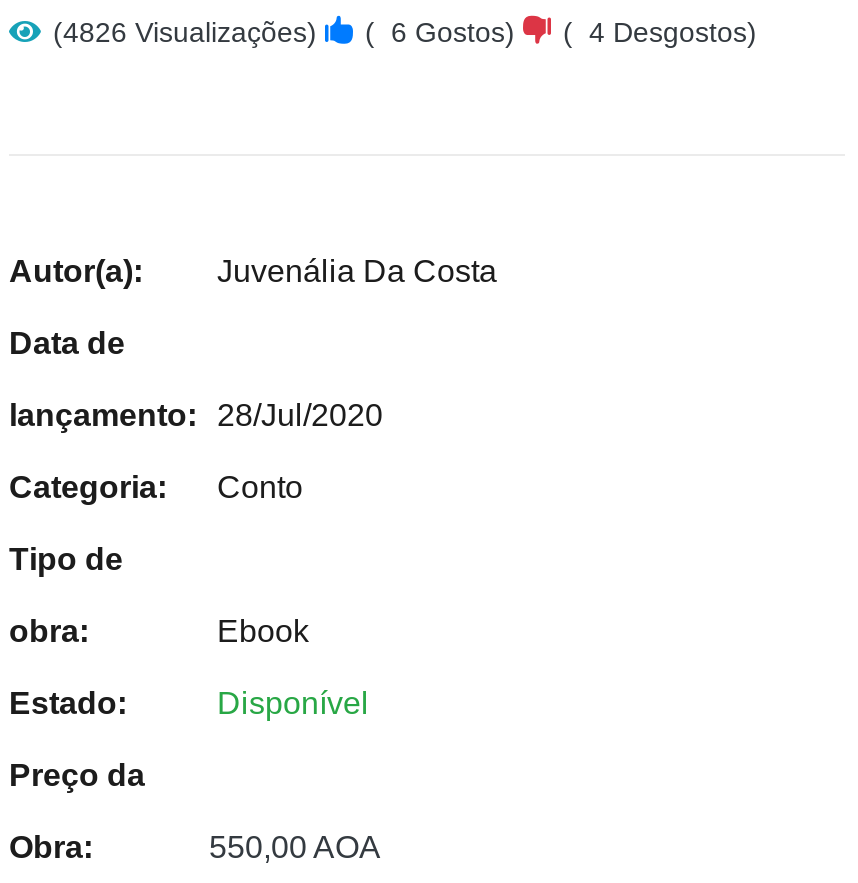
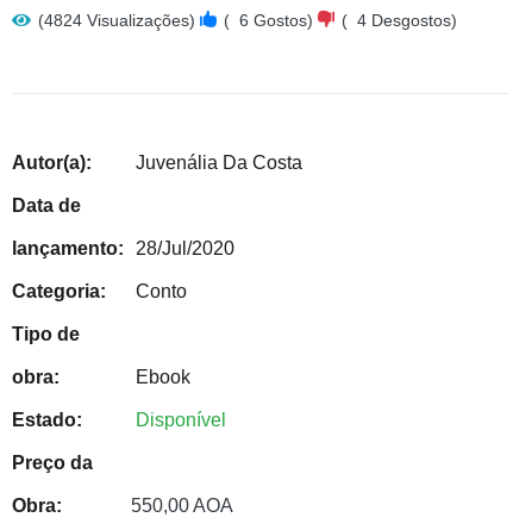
- (4826 Visualizações)
+ (4824 Visualizações)
